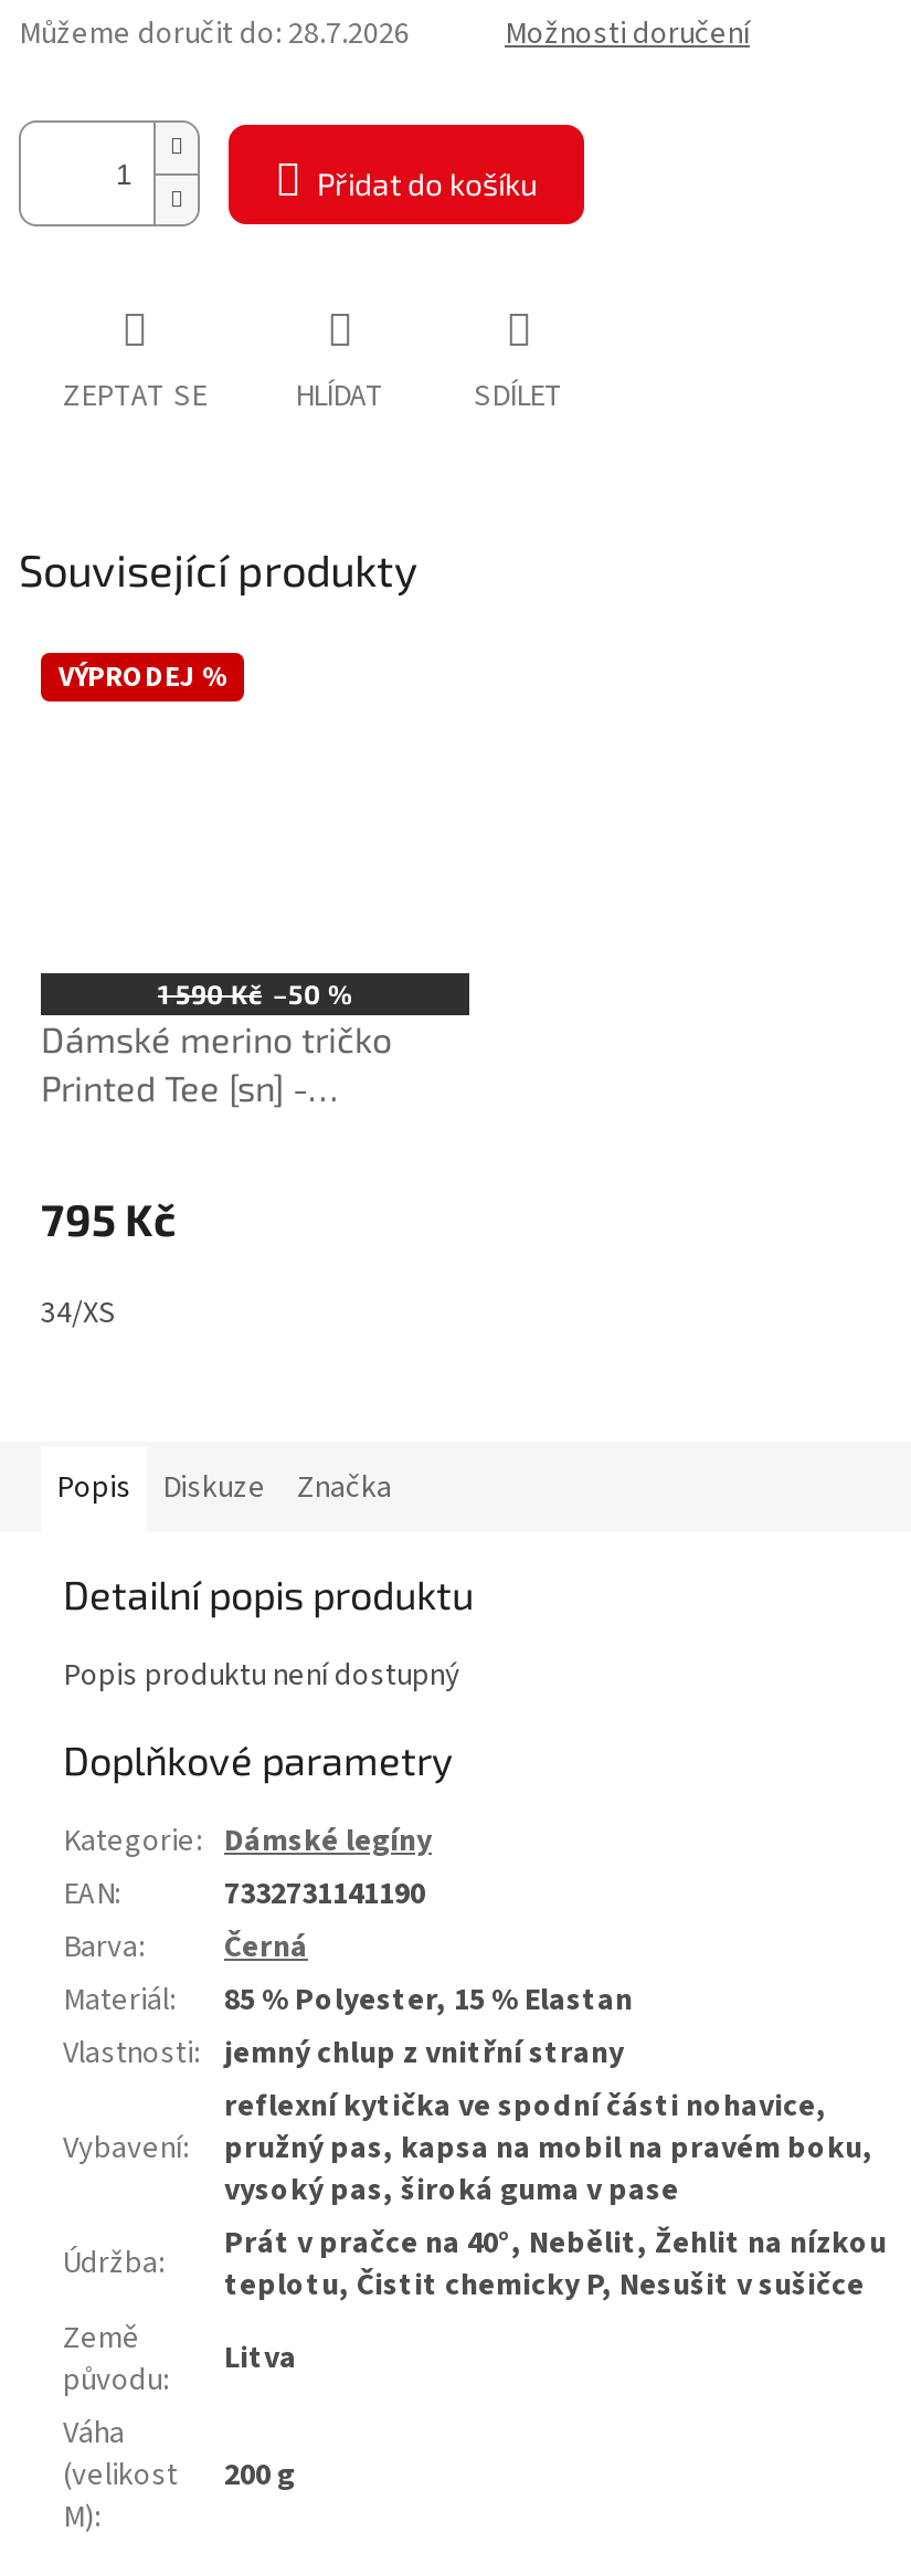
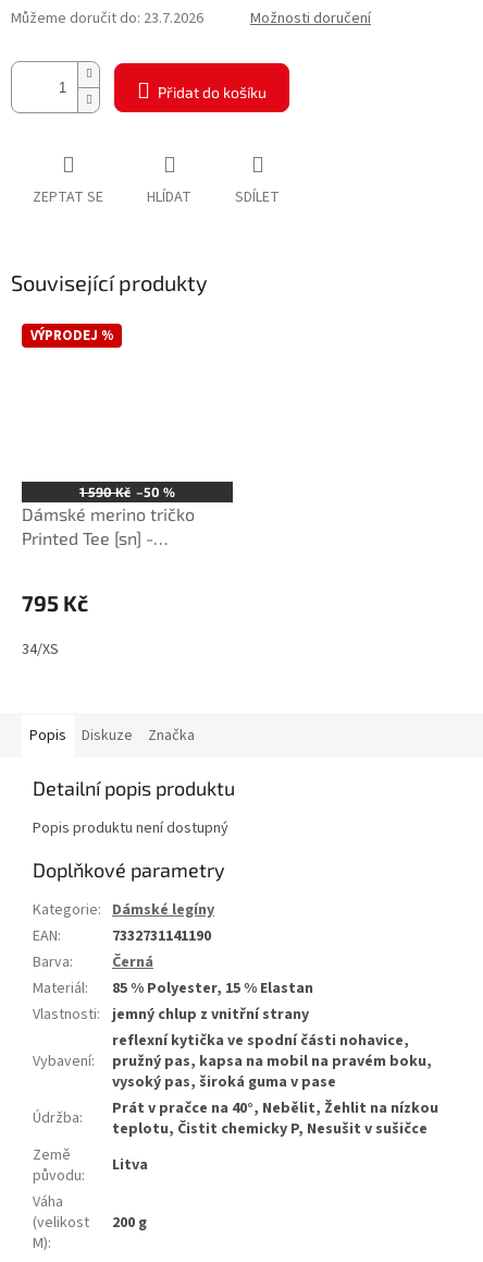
- Můžeme doručit do: 28.7.2026
+ Můžeme doručit do: 23.7.2026
